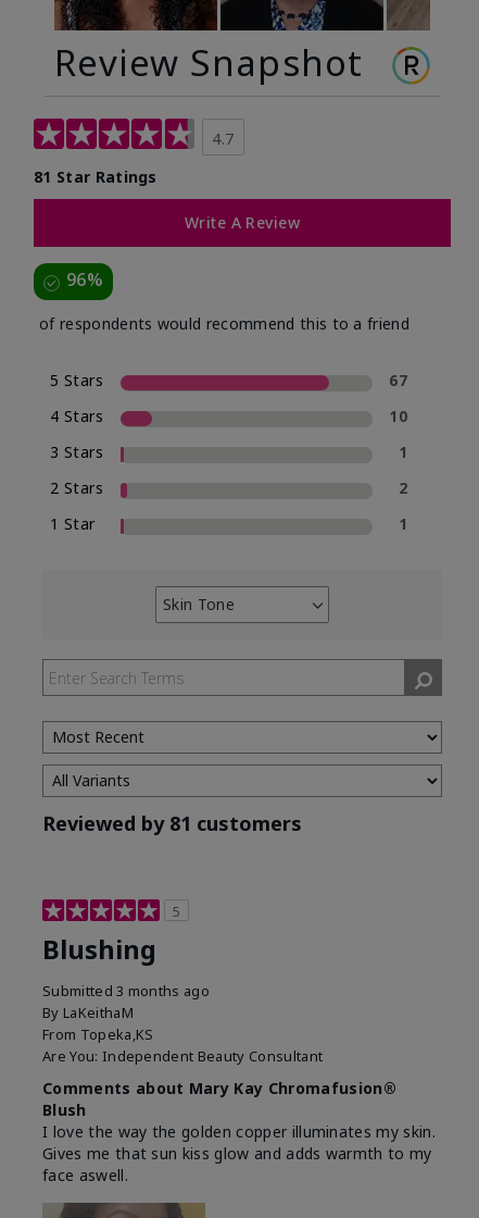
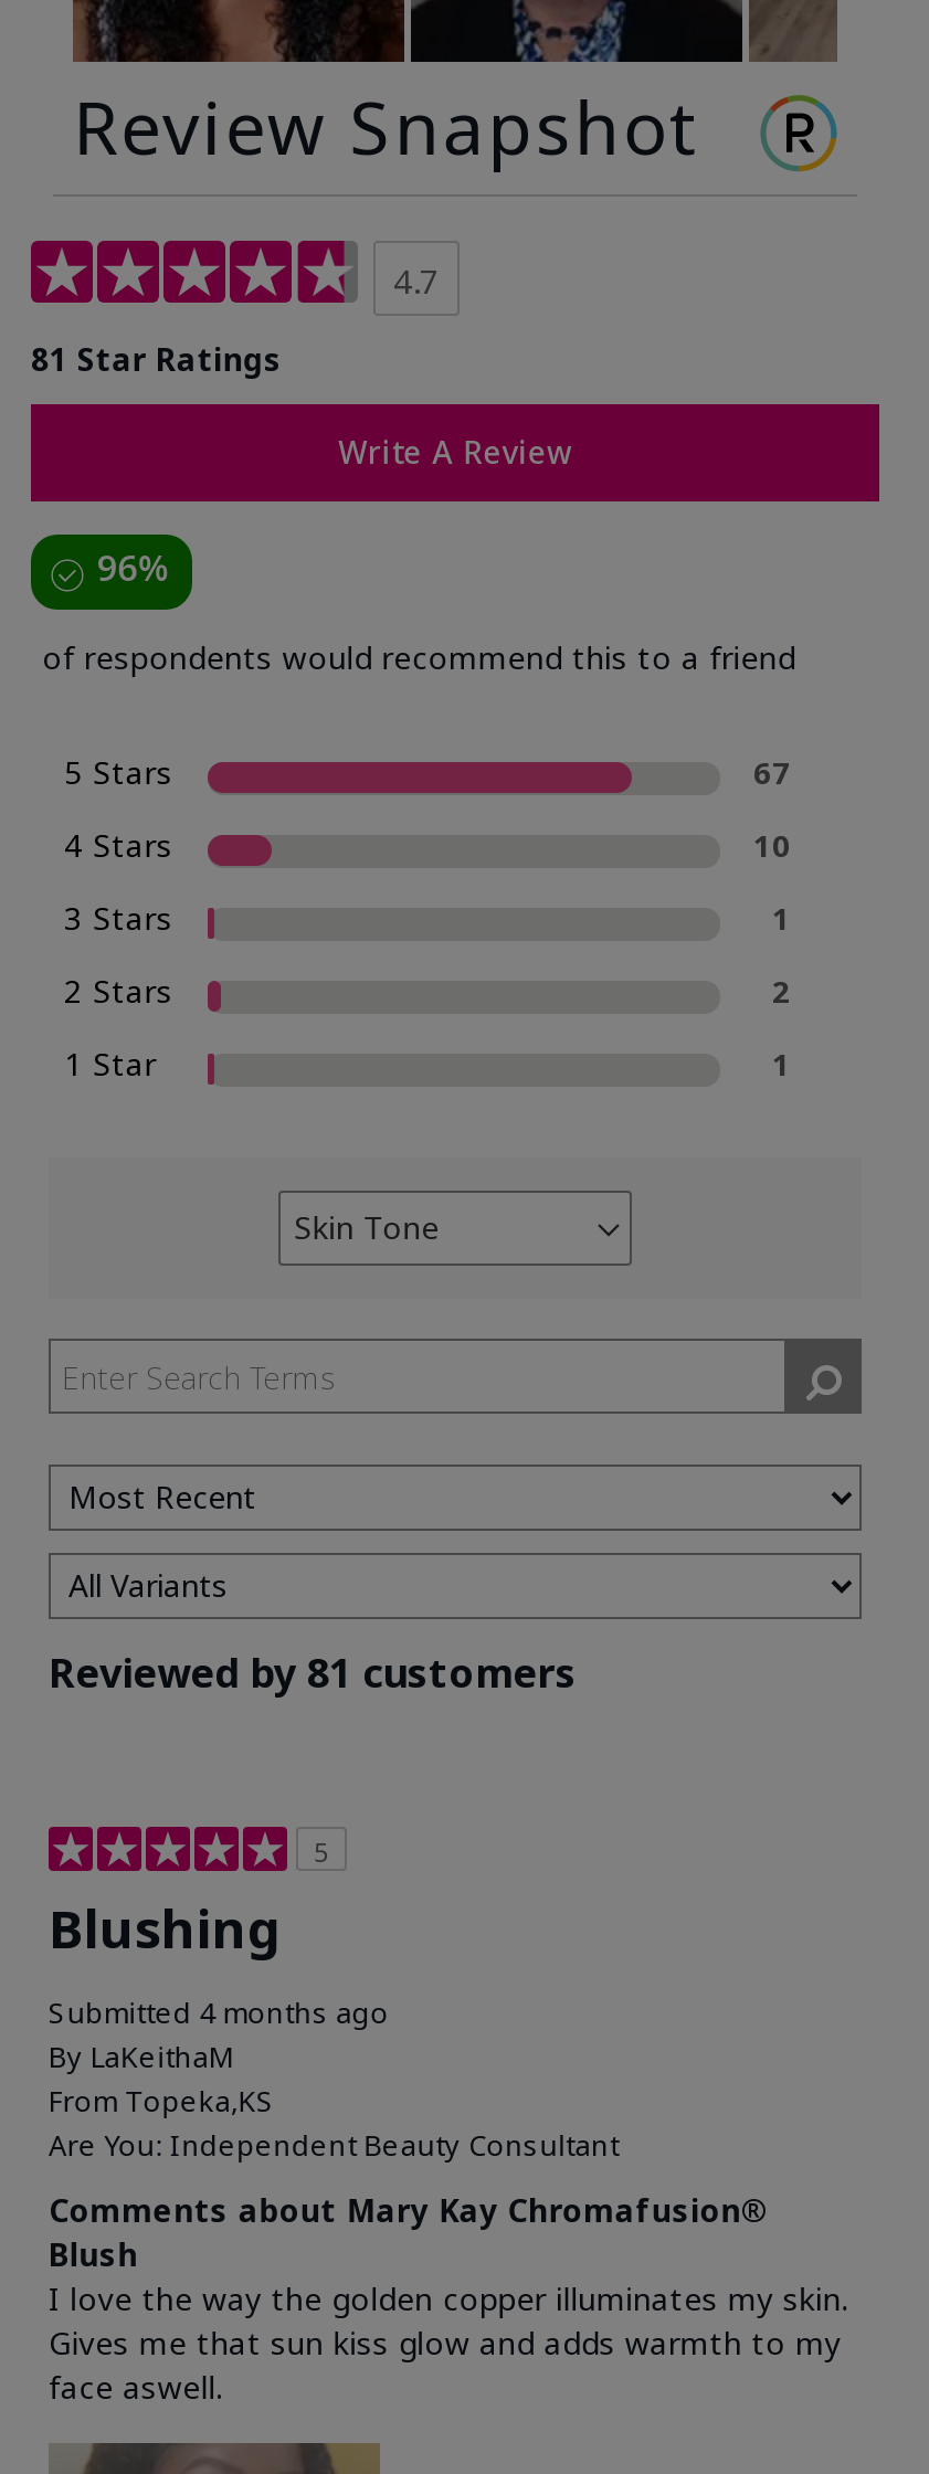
- Submitted 3 months ago
+ Submitted 4 months ago
